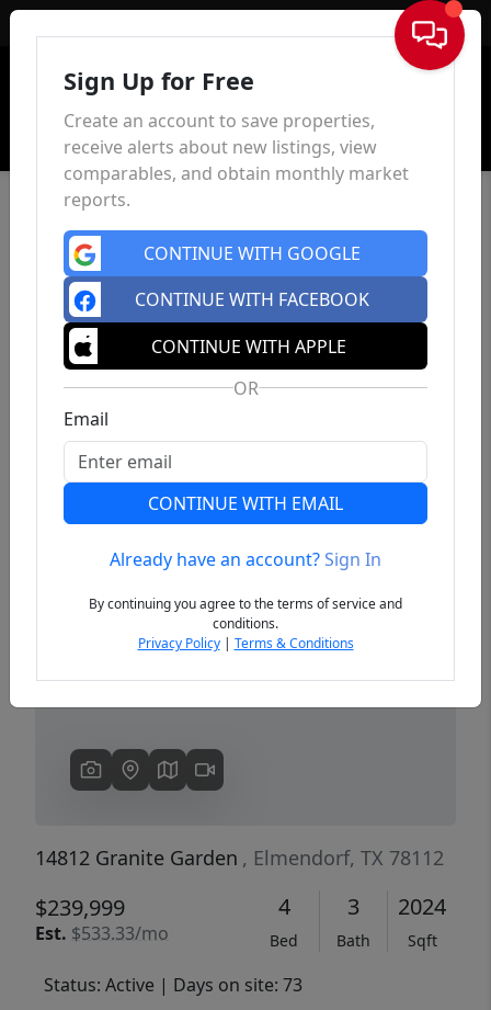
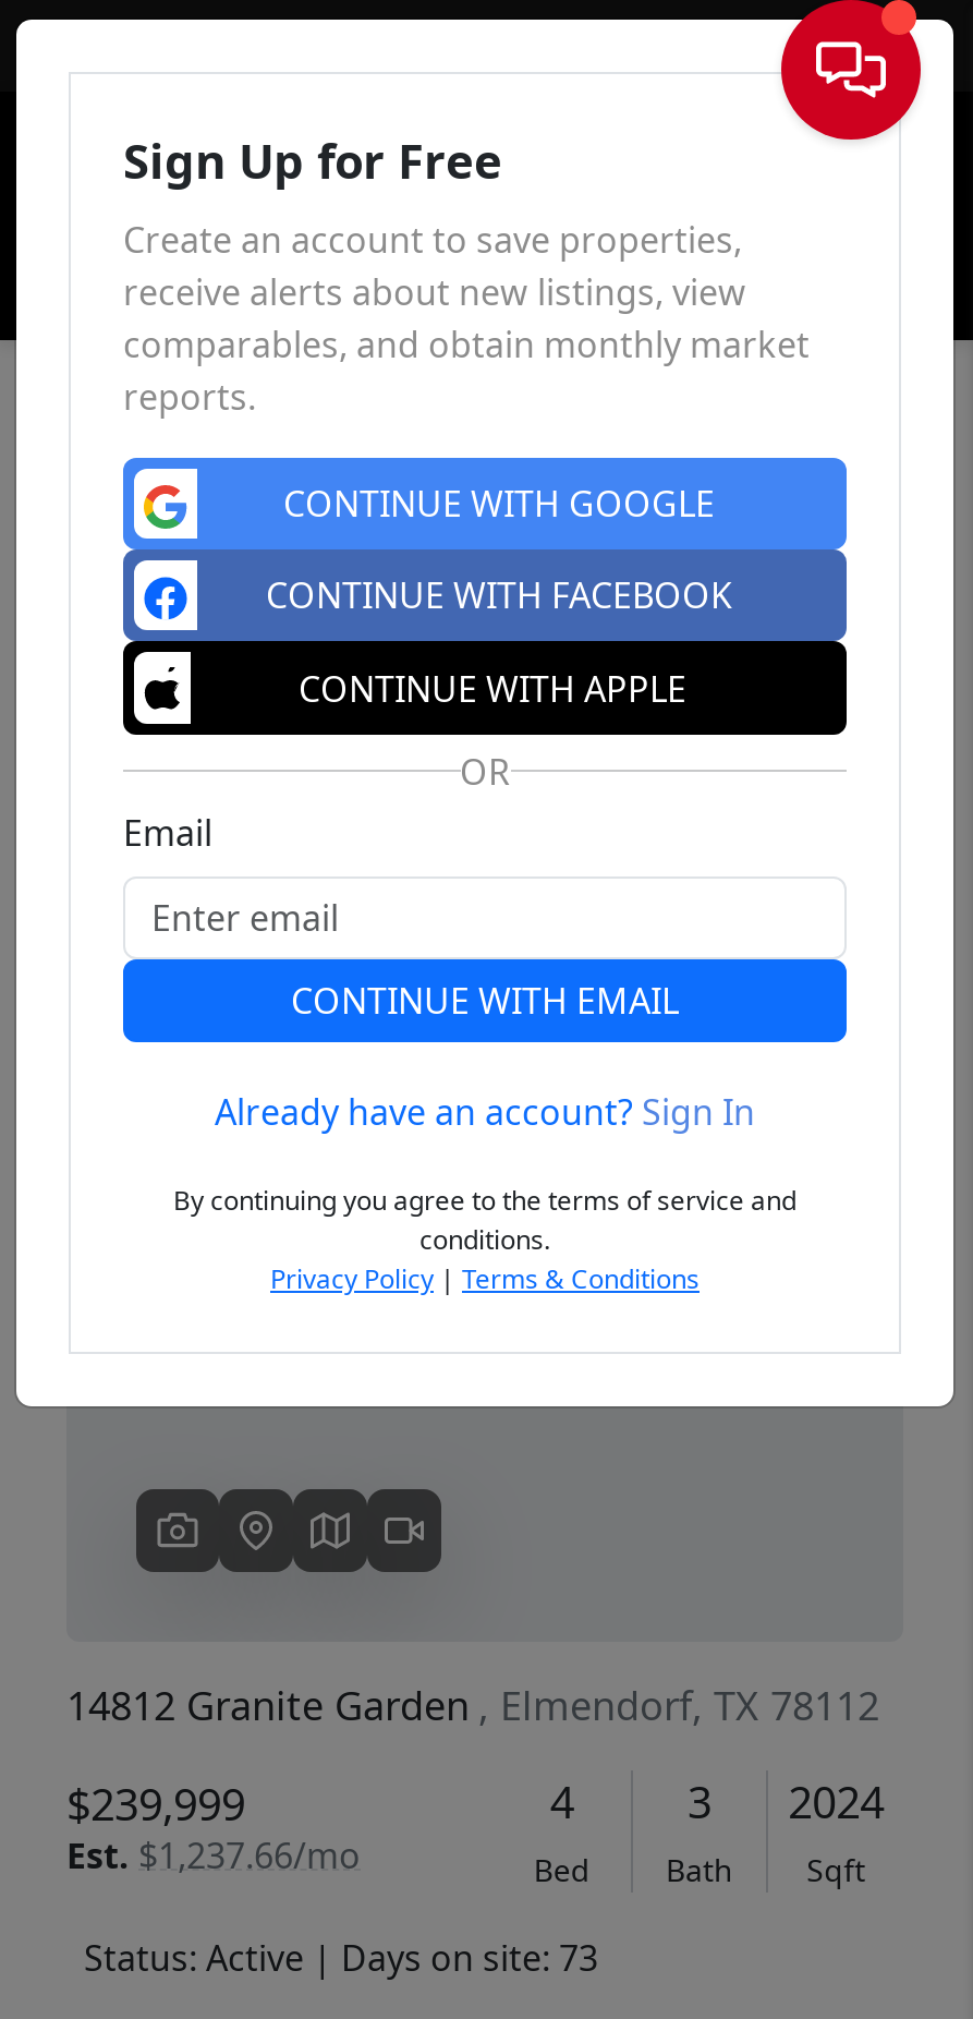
- Est. $533.33/mo
+ Est. $1,237.66/mo
